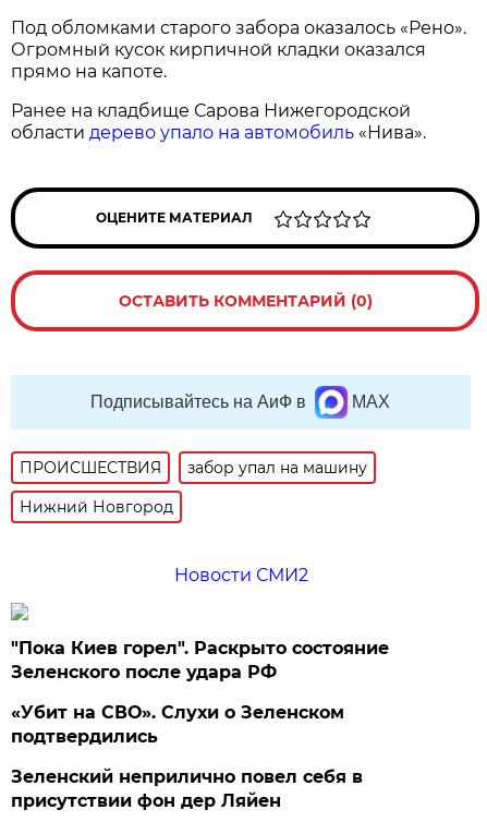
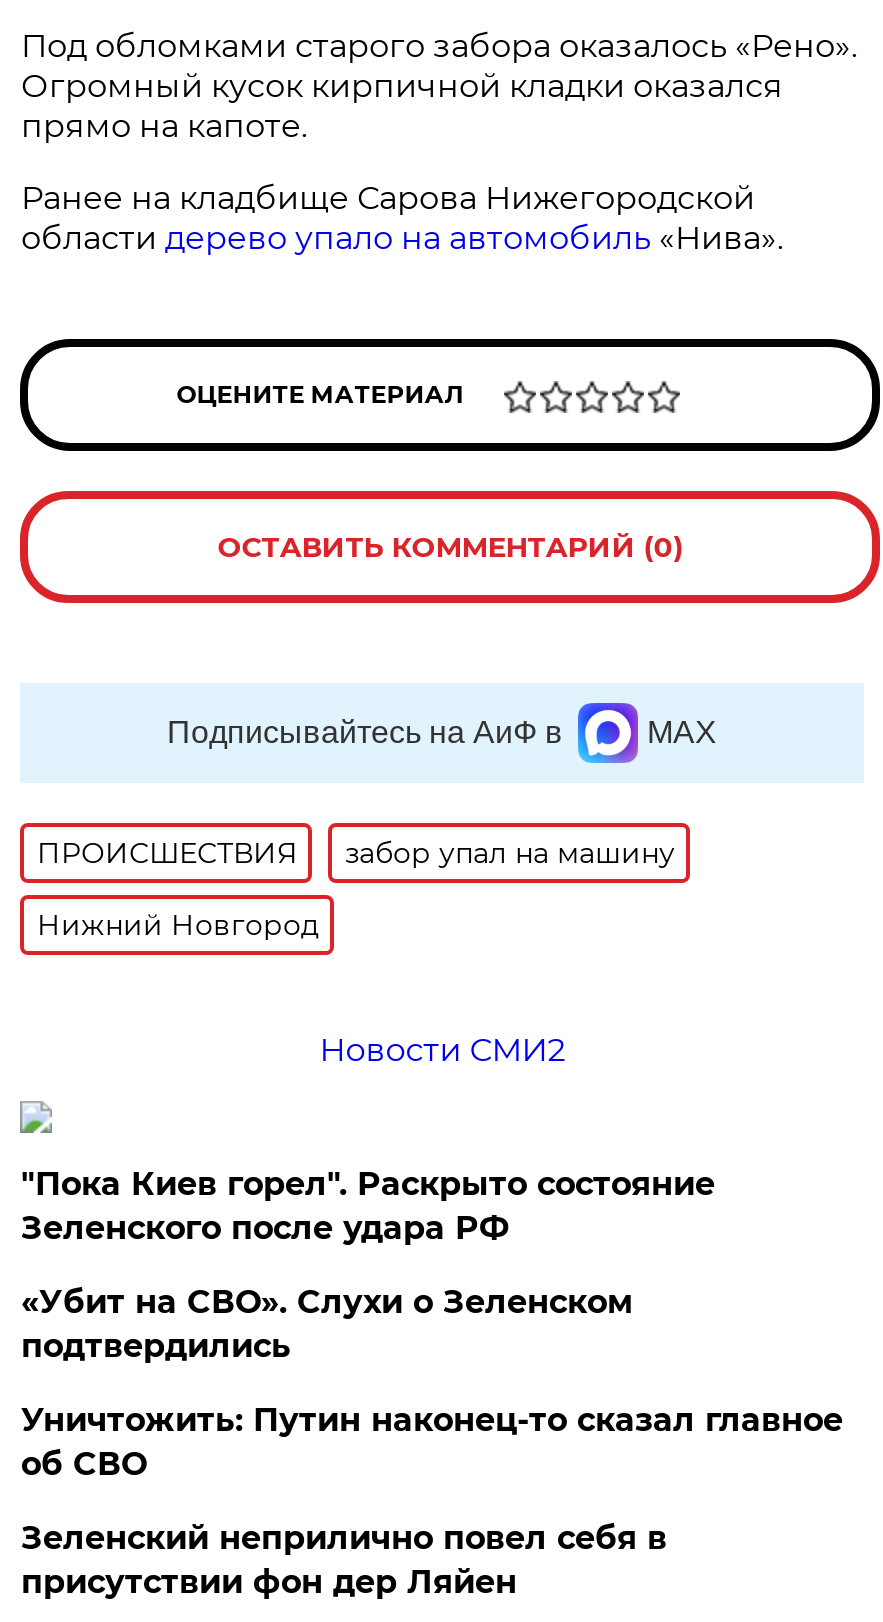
+ Уничтожить: Путин наконец-то сказал главное
+ об СВО
